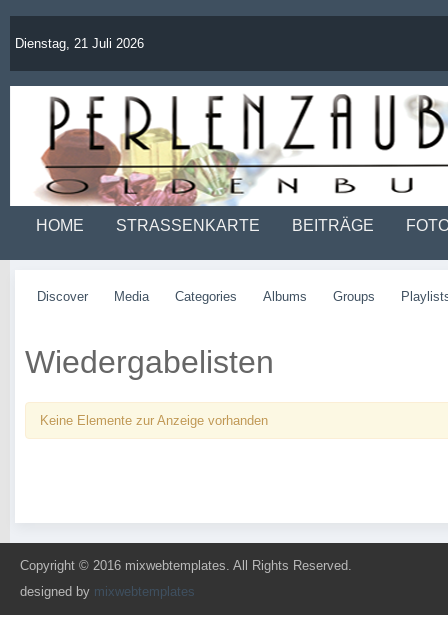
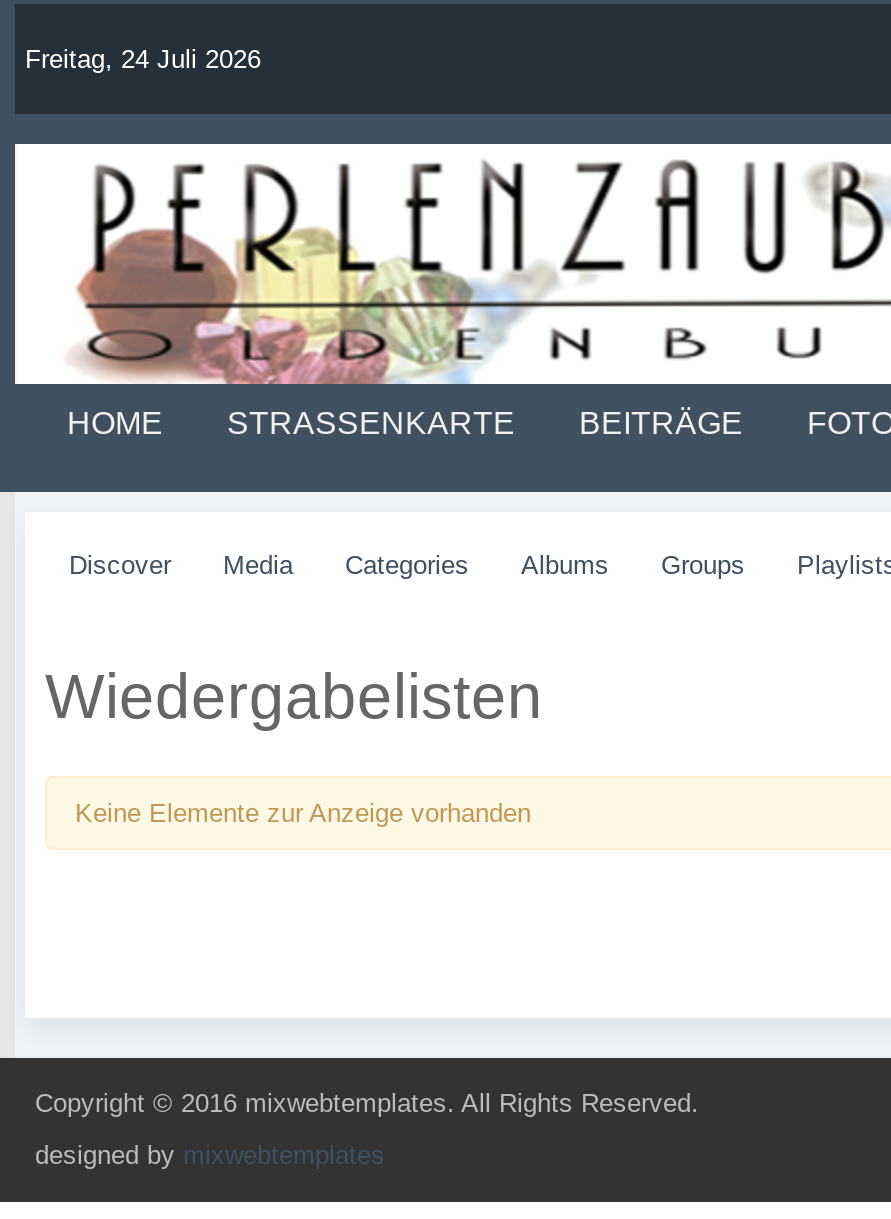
- Dienstag, 21 Juli 2026
+ Freitag, 24 Juli 2026
